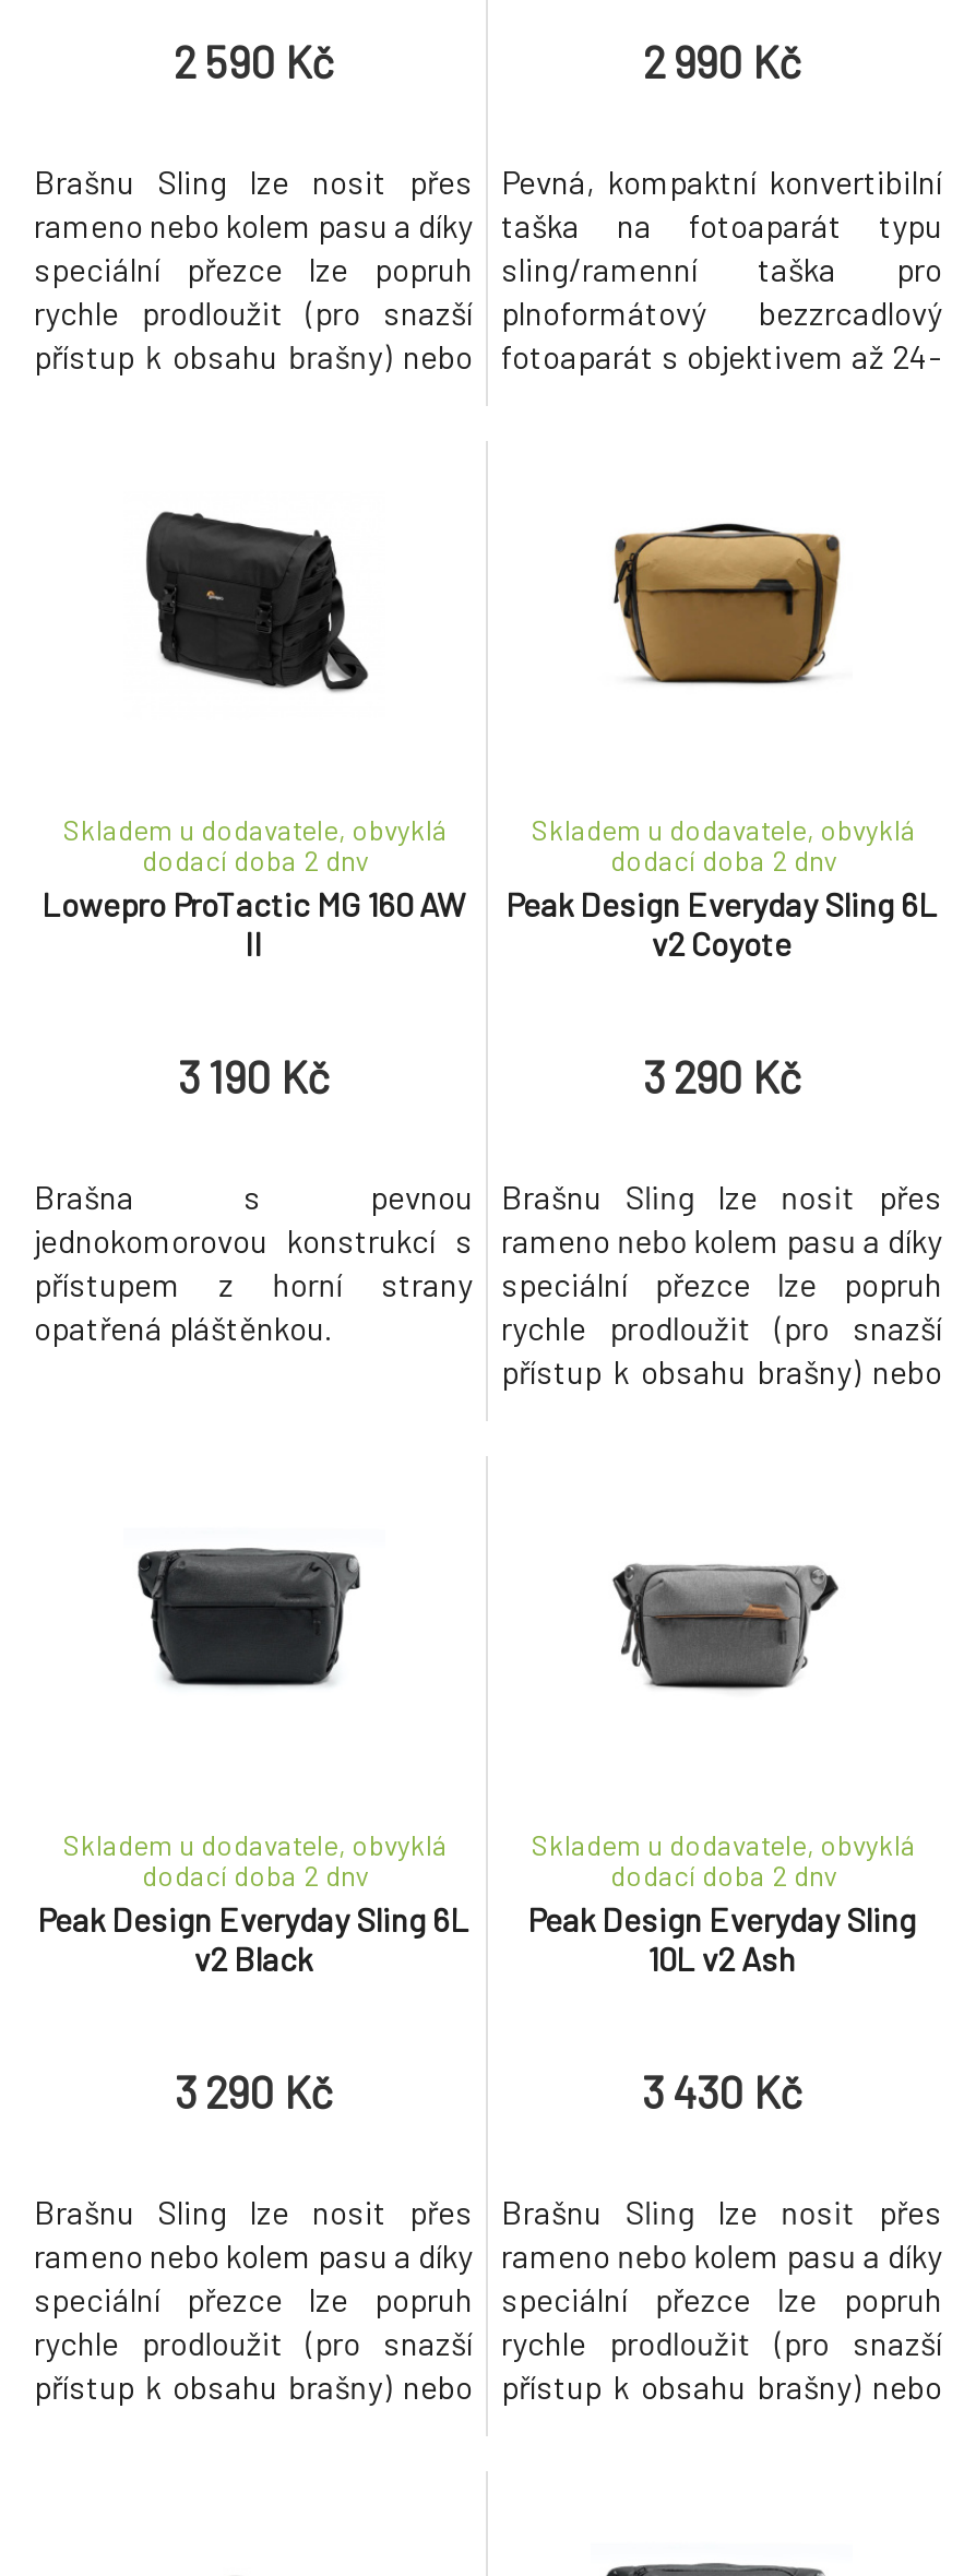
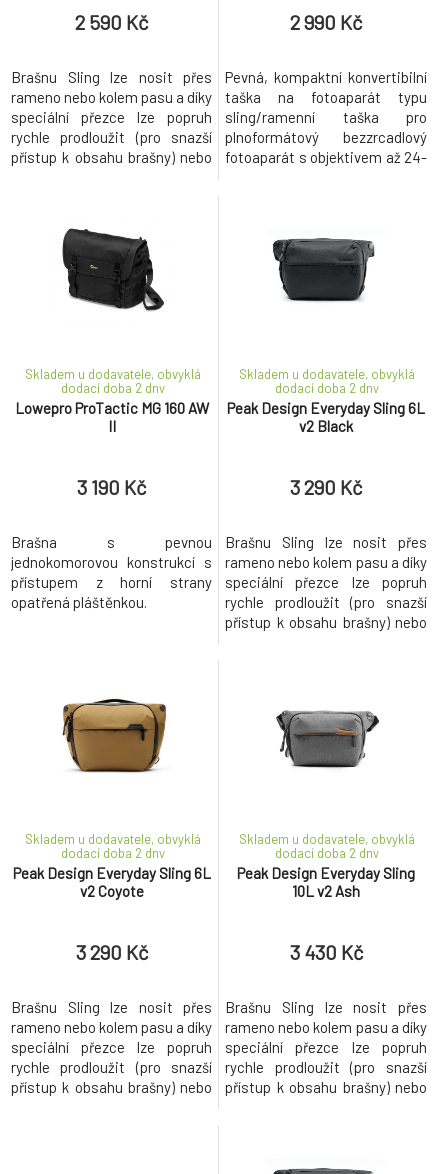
moved down: [image]

- v2 Coyote
+ v2 Black

moved up: [image]

- v2 Black
+ v2 Coyote
